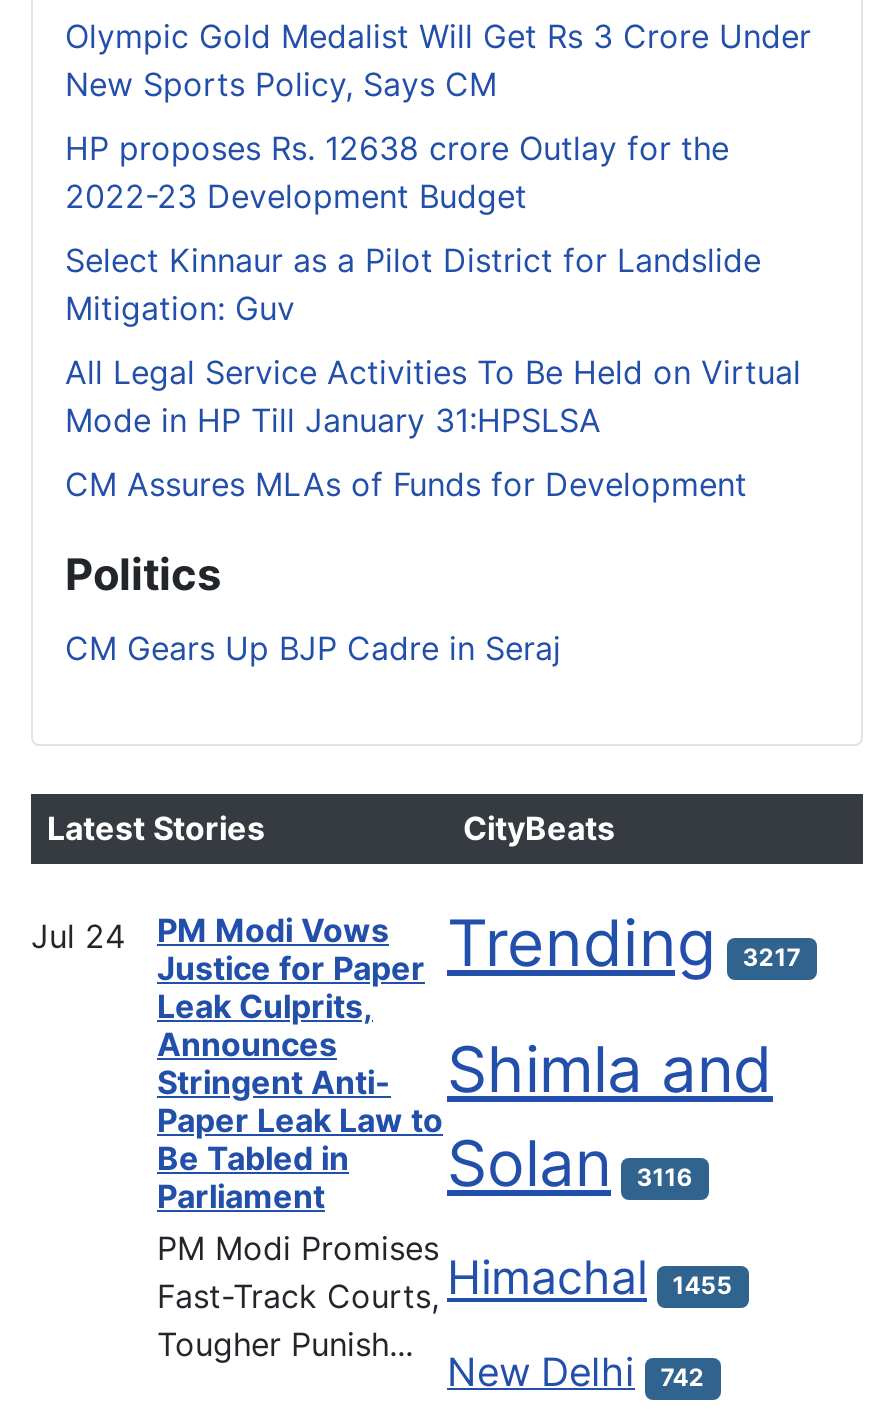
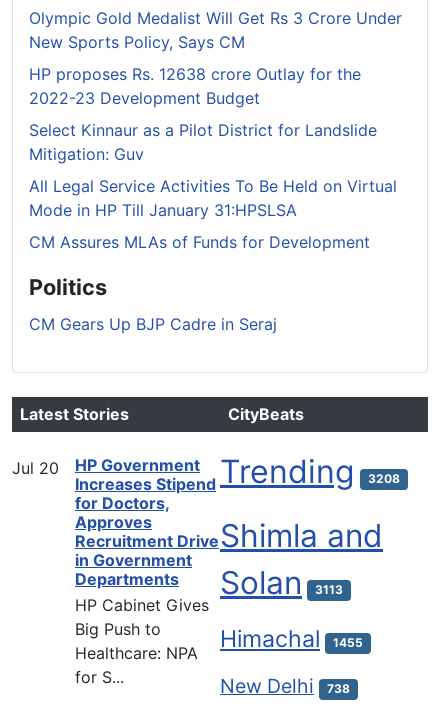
- Jul 24
- PM Modi Vows
- Justice for Paper
- Leak Culprits,
- Announces
- Stringent Anti-
- Paper Leak Law to
- Be Tabled in
- Parliament
- PM Modi Promises
- Fast-Track Courts,
- Tougher Punish...
+ Jul 20
+ HP Government
+ Increases Stipend
+ for Doctors,
+ Approves
+ Recruitment Drive
+ in Government
+ Departments
+ HP Cabinet Gives
+ Big Push to
+ Healthcare: NPA
+ for S...

- 3217
+ 3208

- Solan 3116
+ Solan 3113

- New Delhi 742
+ New Delhi 738
